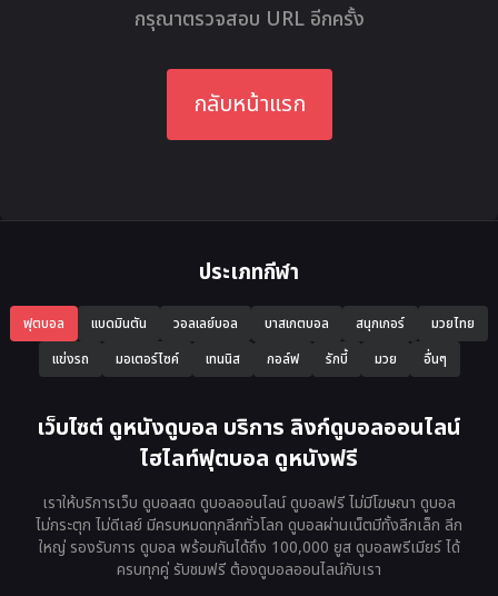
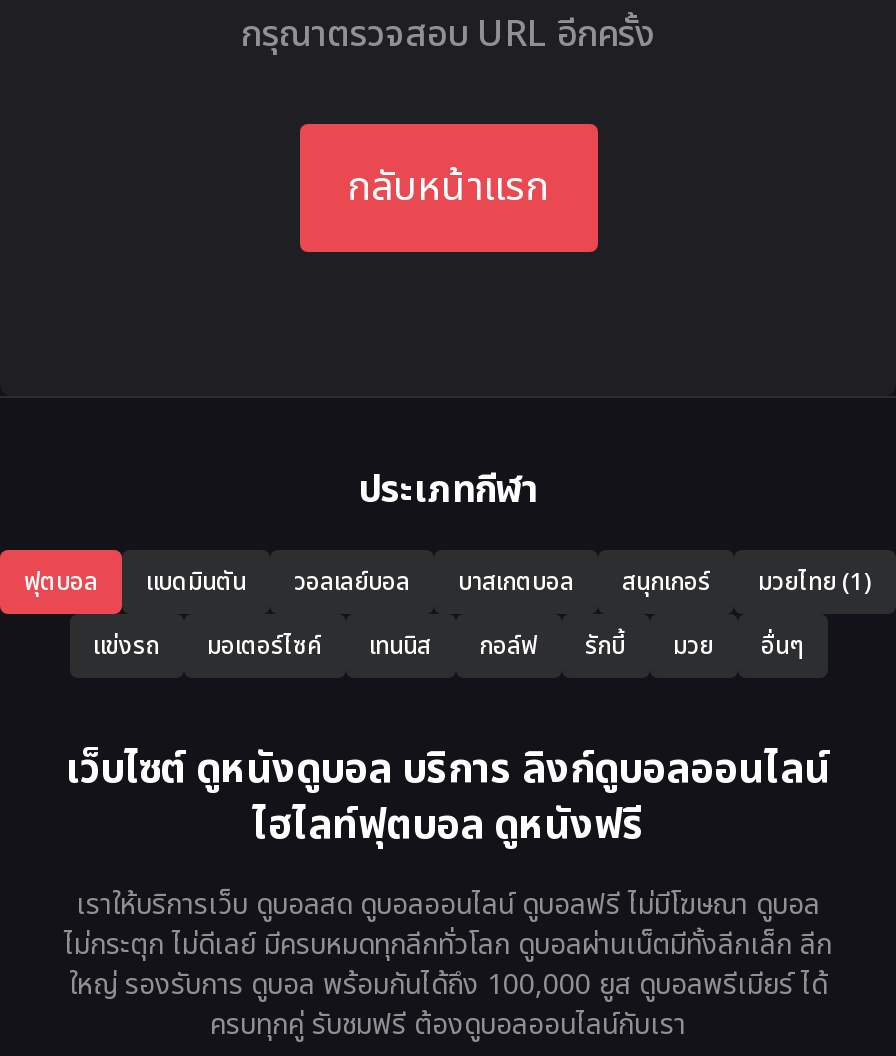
- มวยไทย
+ มวยไทย (1)
